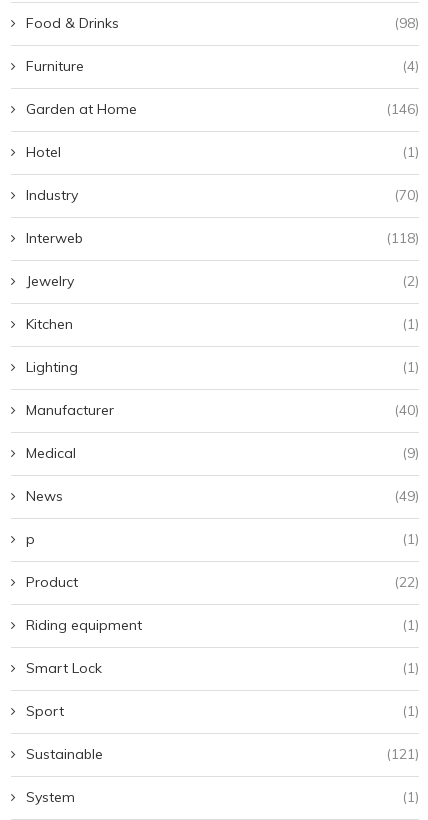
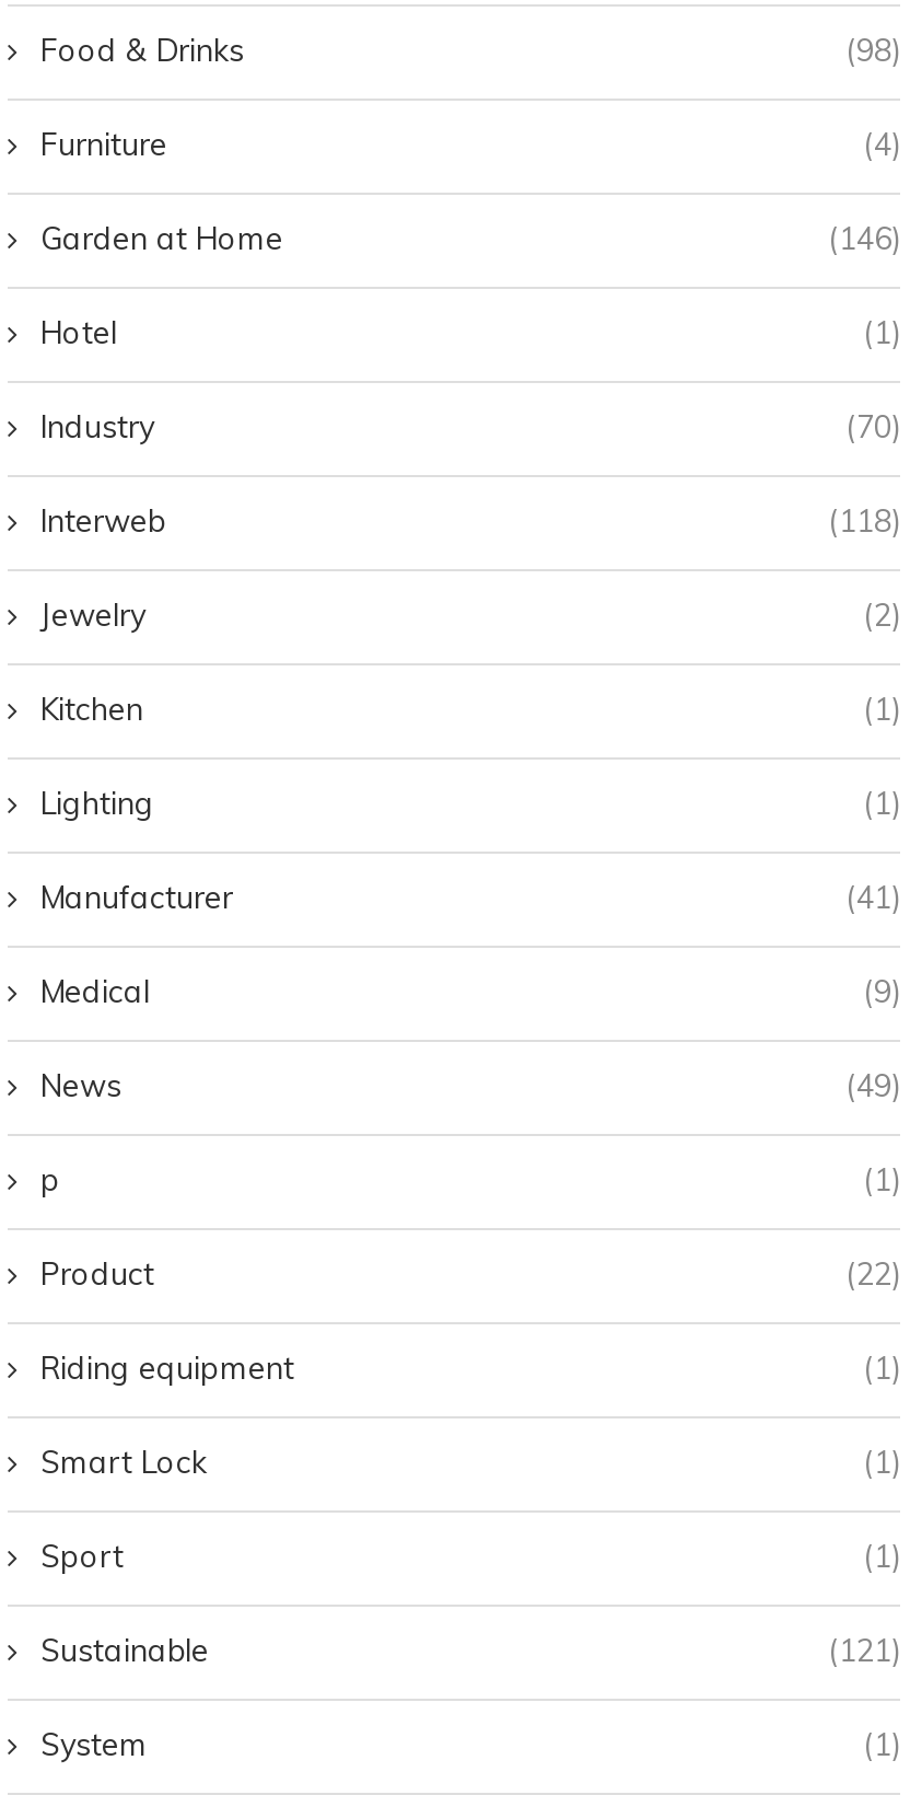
- (40)
+ (41)
